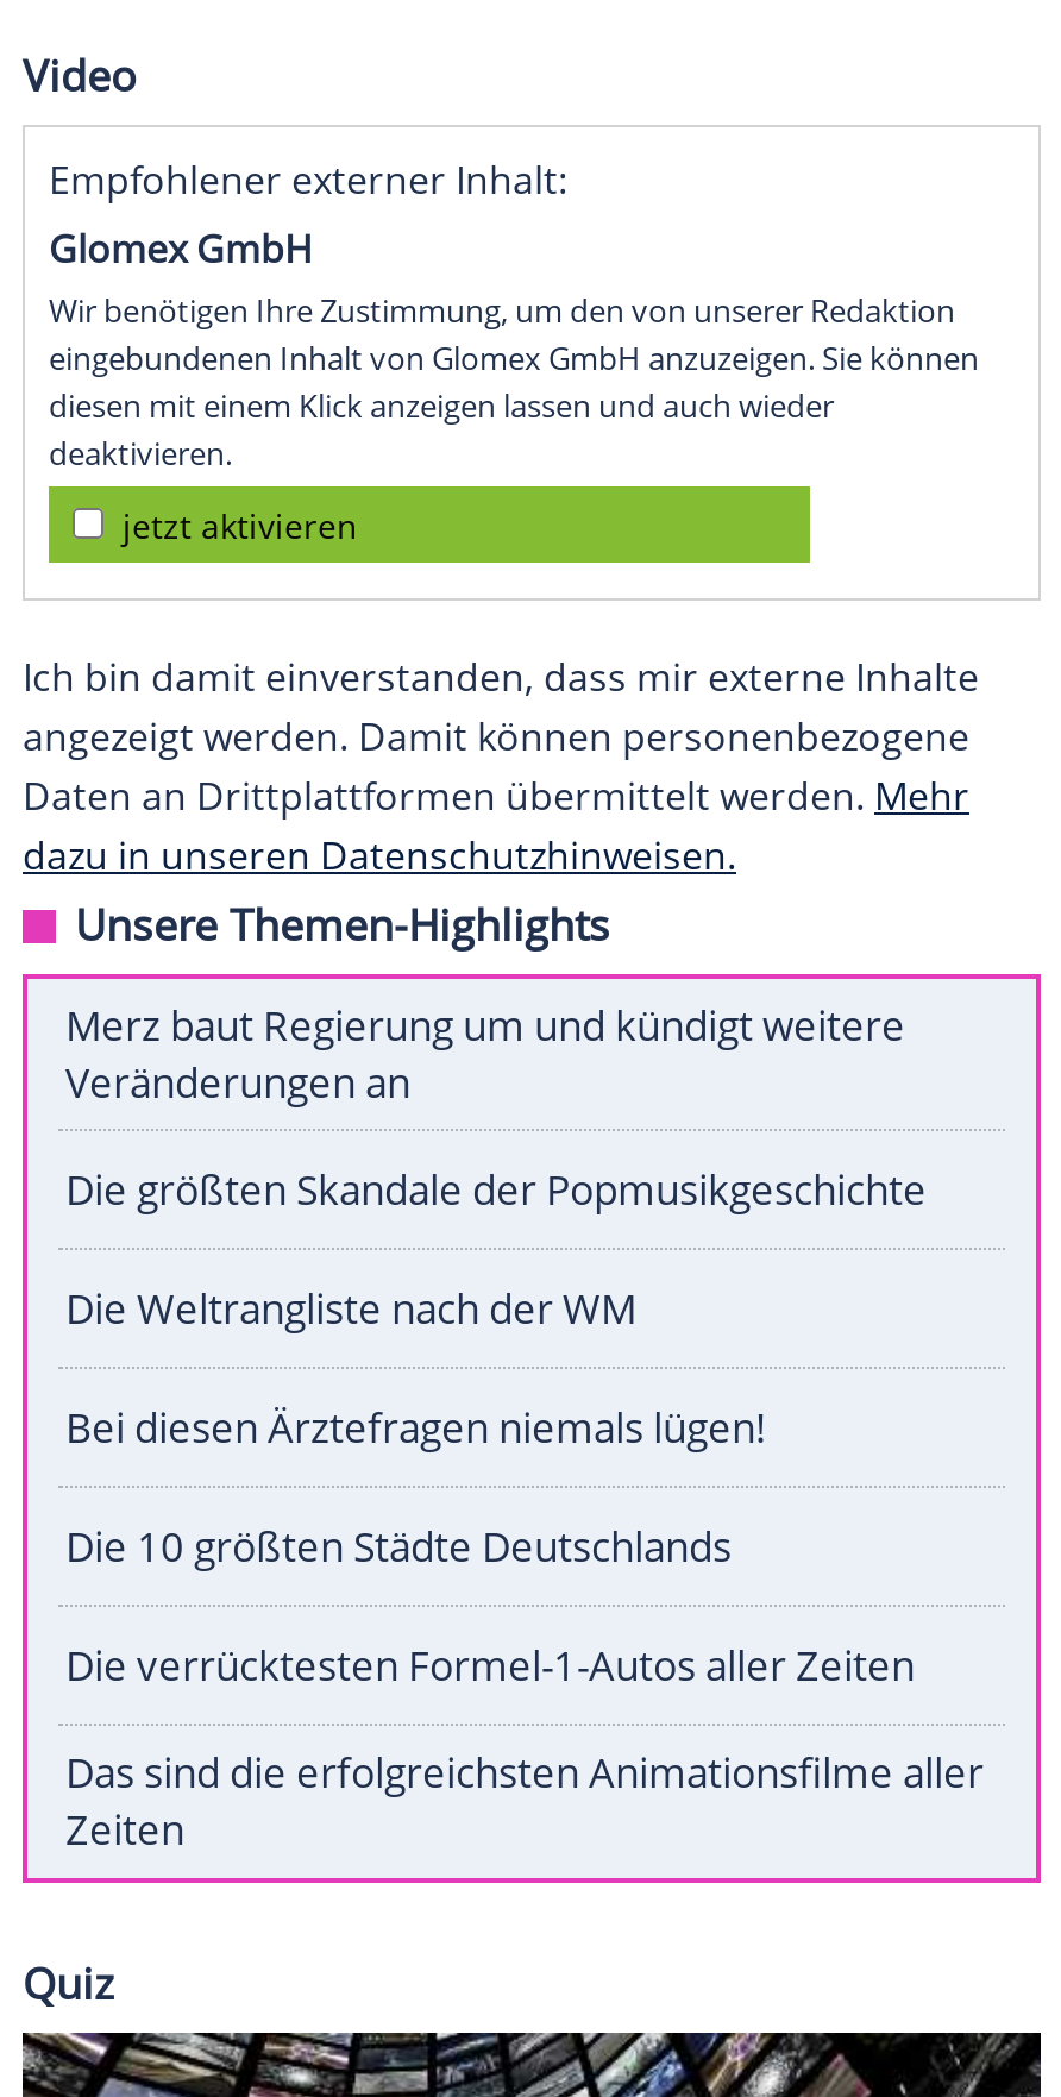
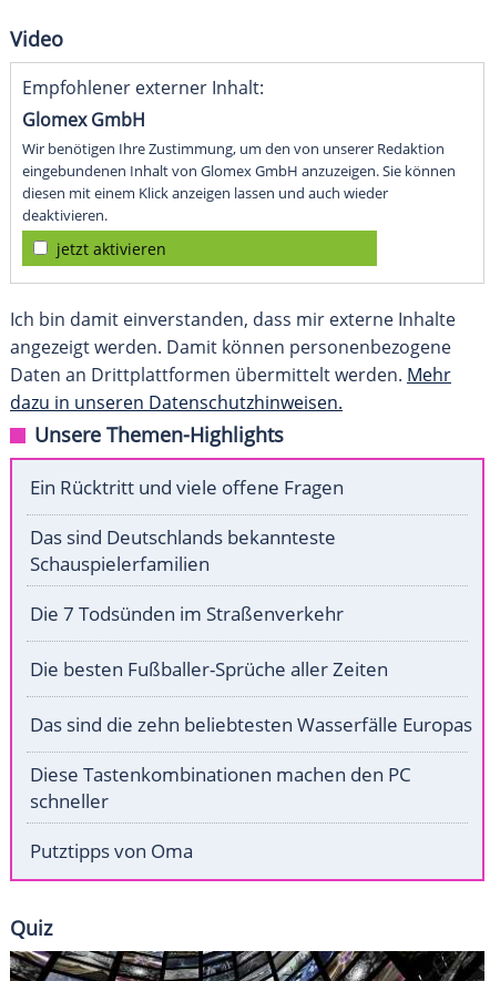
- Merz baut Regierung um und kündigt weitere
- Veränderungen an
+ Ein Rücktritt und viele offene Fragen

- Die größten Skandale der Popmusikgeschichte
+ Das sind Deutschlands bekannteste
+ Schauspielerfamilien

- Die Weltrangliste nach der WM
+ Die 7 Todsünden im Straßenverkehr

- Bei diesen Ärztefragen niemals lügen!
+ Die besten Fußballer-Sprüche aller Zeiten

- Die 10 größten Städte Deutschlands
+ Das sind die zehn beliebtesten Wasserfälle Europas

- Die verrücktesten Formel-1-Autos aller Zeiten
+ Diese Tastenkombinationen machen den PC
+ schneller

- Das sind die erfolgreichsten Animationsfilme aller
- Zeiten
+ Putztipps von Oma
